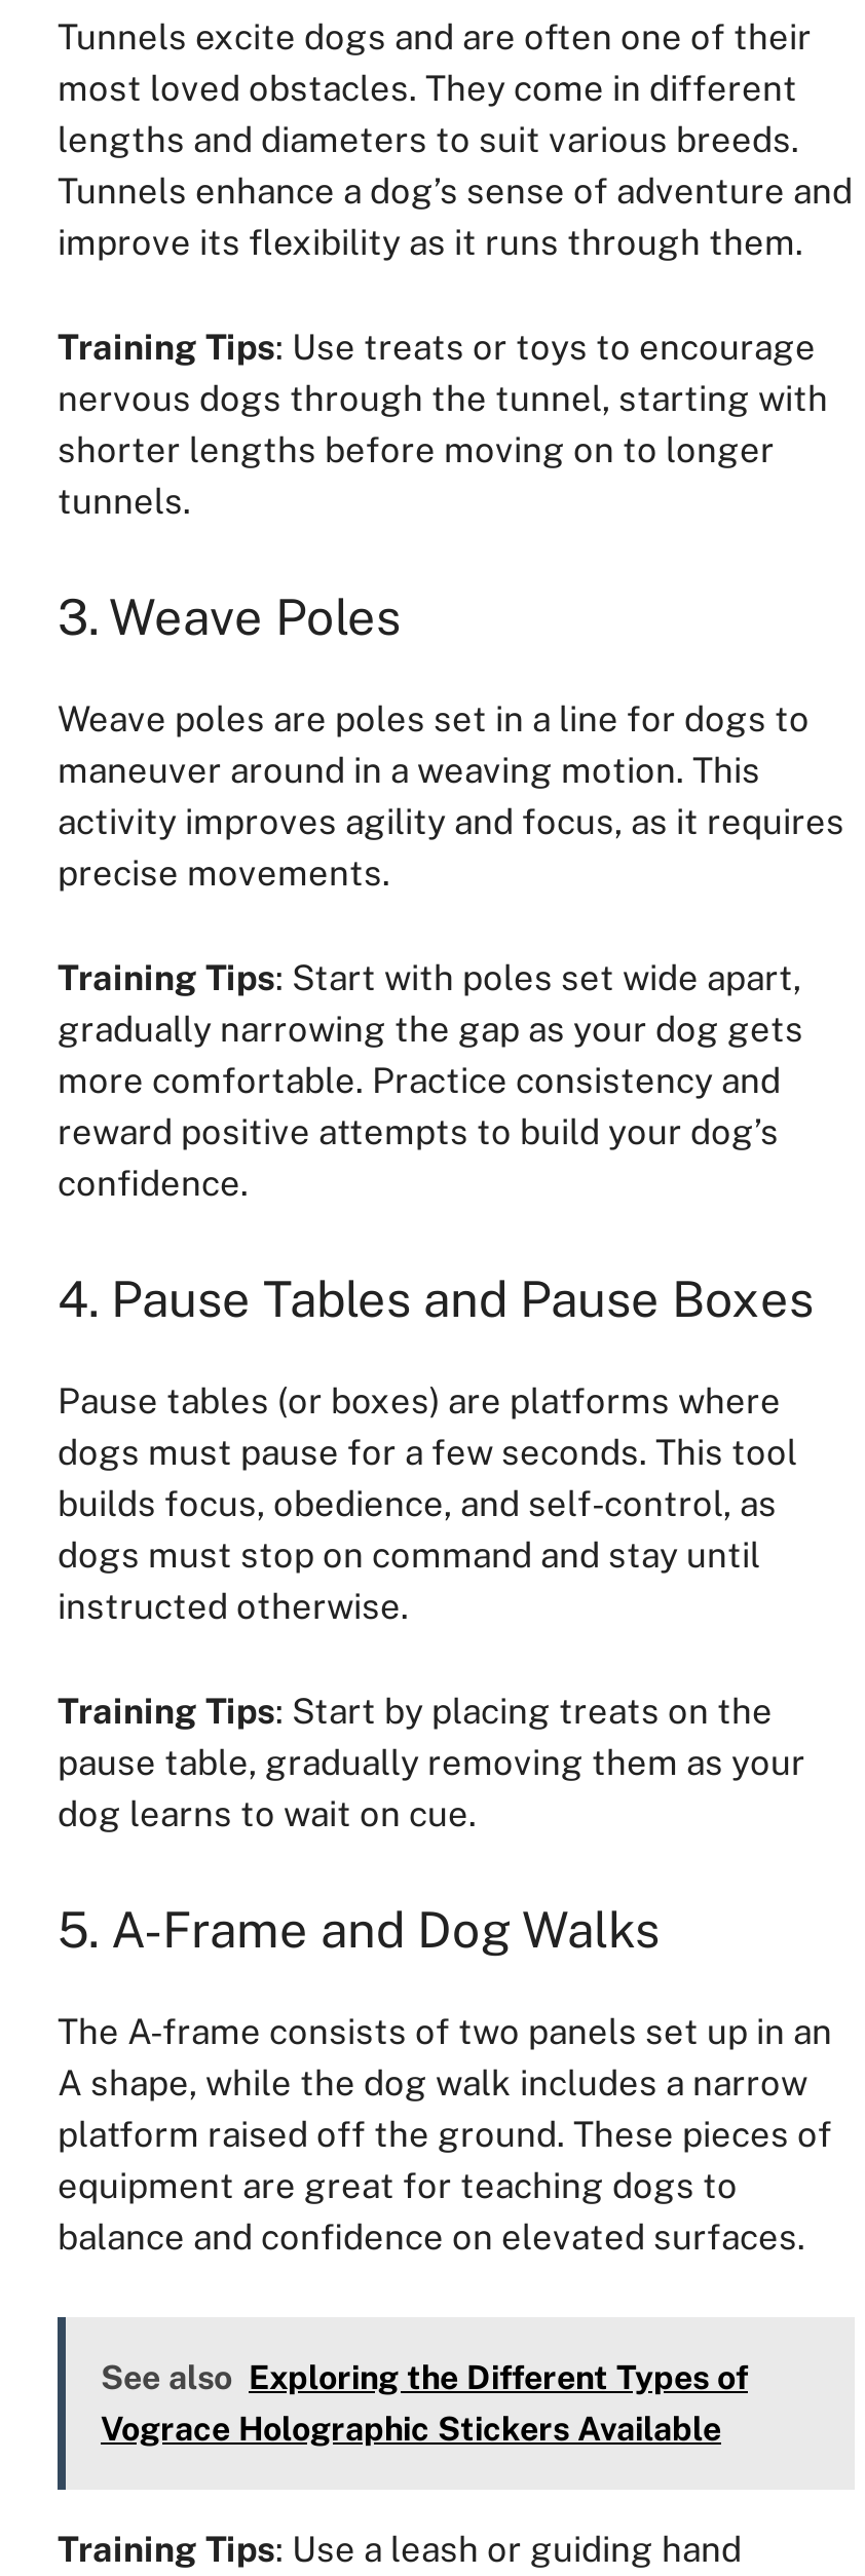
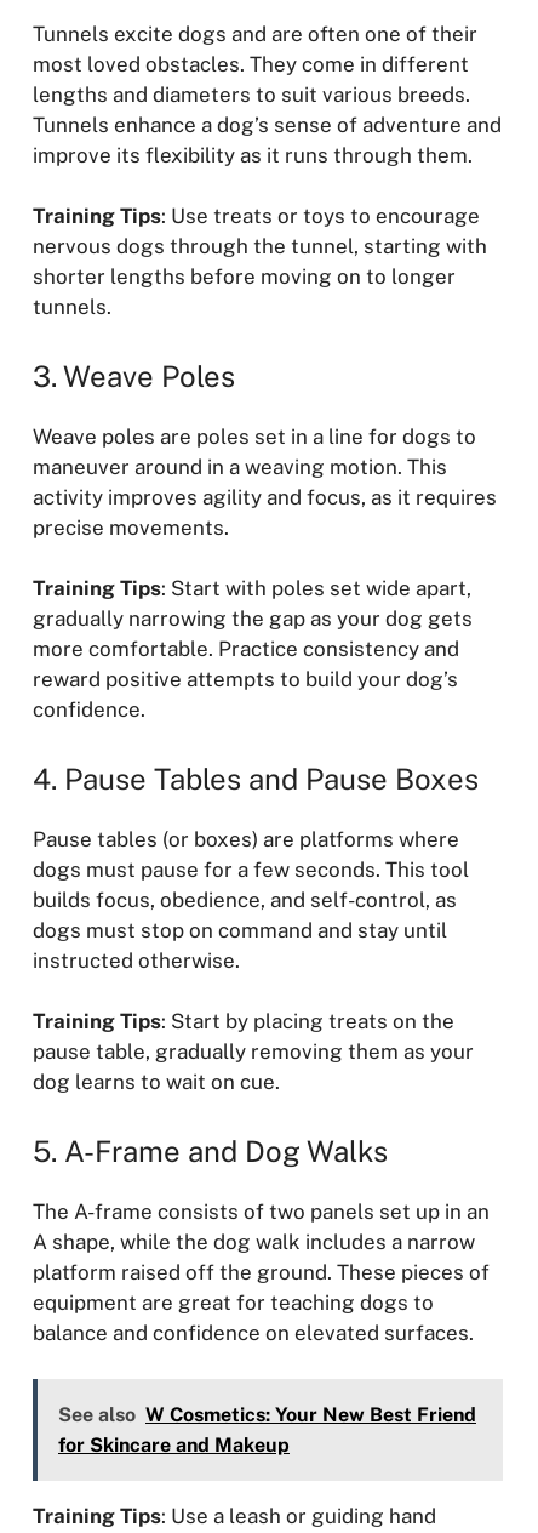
- See also Exploring the Different Types of
- Vograce Holographic Stickers Available
+ See also W Cosmetics: Your New Best Friend
+ for Skincare and Makeup
